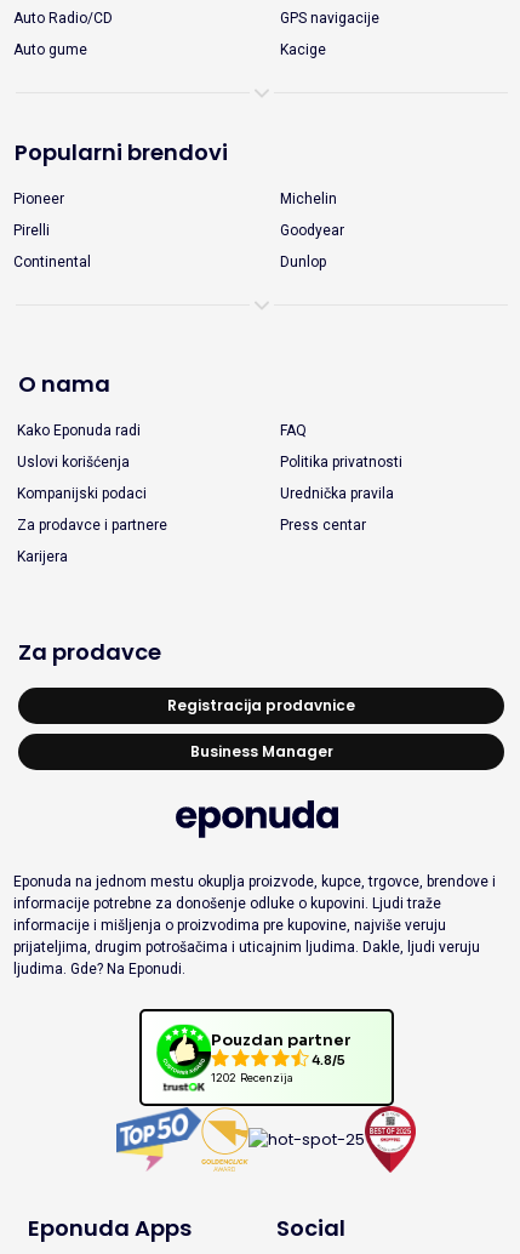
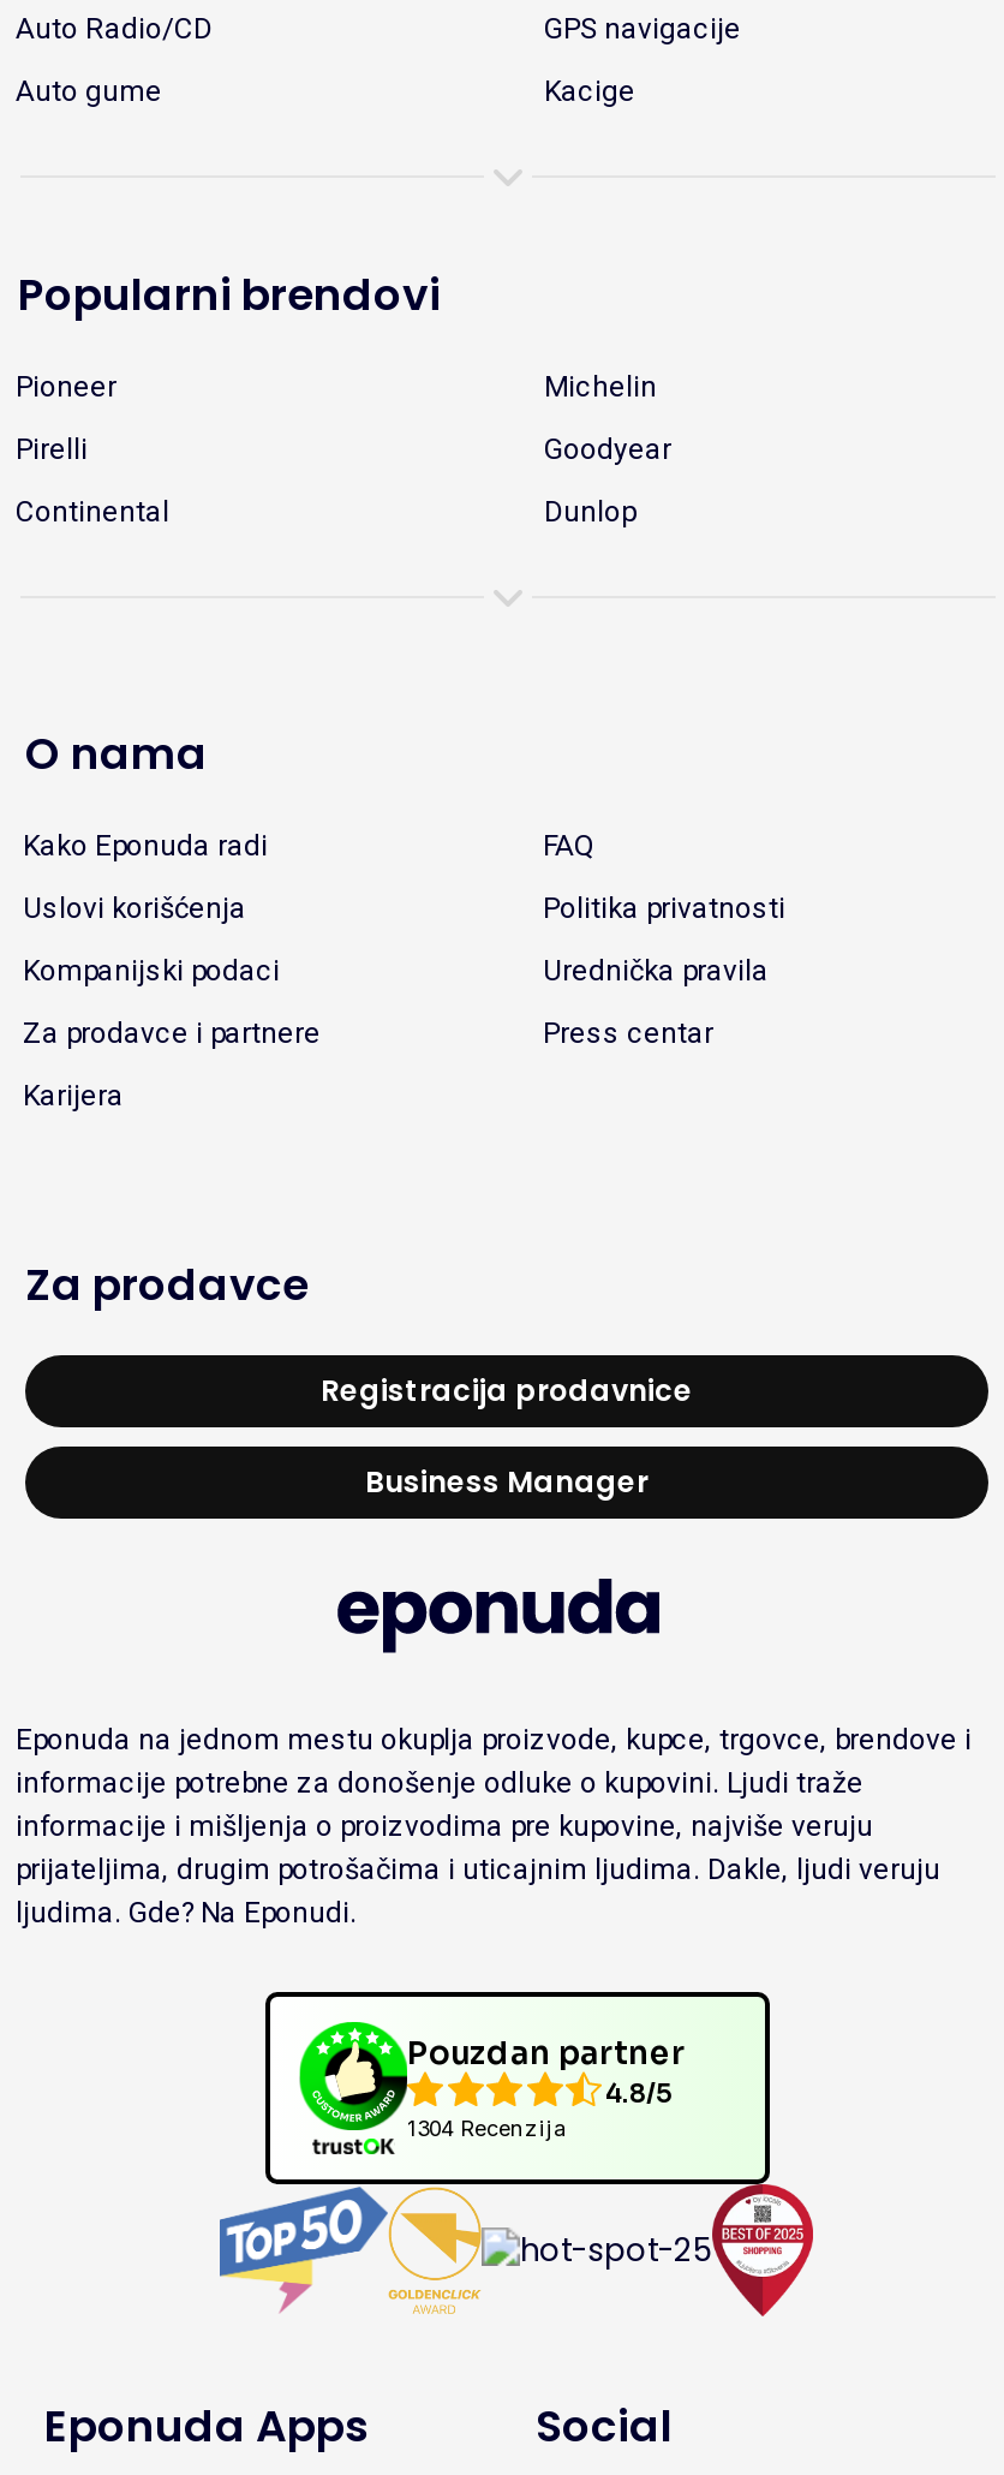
- 1202 Recenzija
+ 1304 Recenzija
